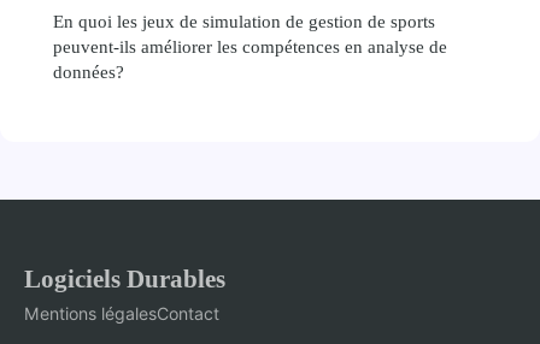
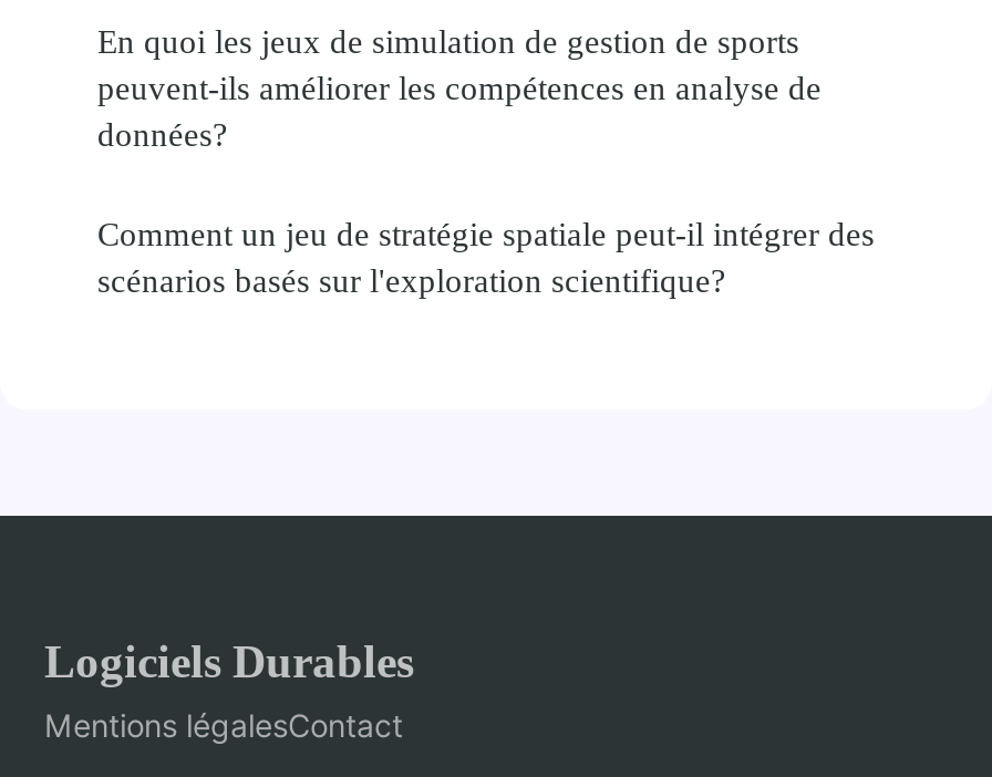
+ Comment un jeu de stratégie spatiale peut-il intégrer des
+ scénarios basés sur l'exploration scientifique?
